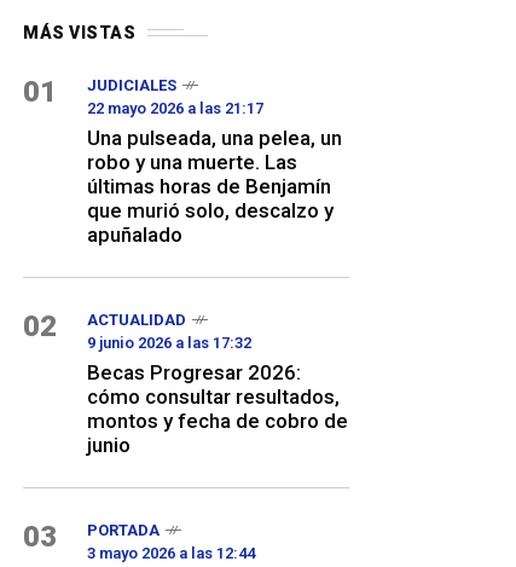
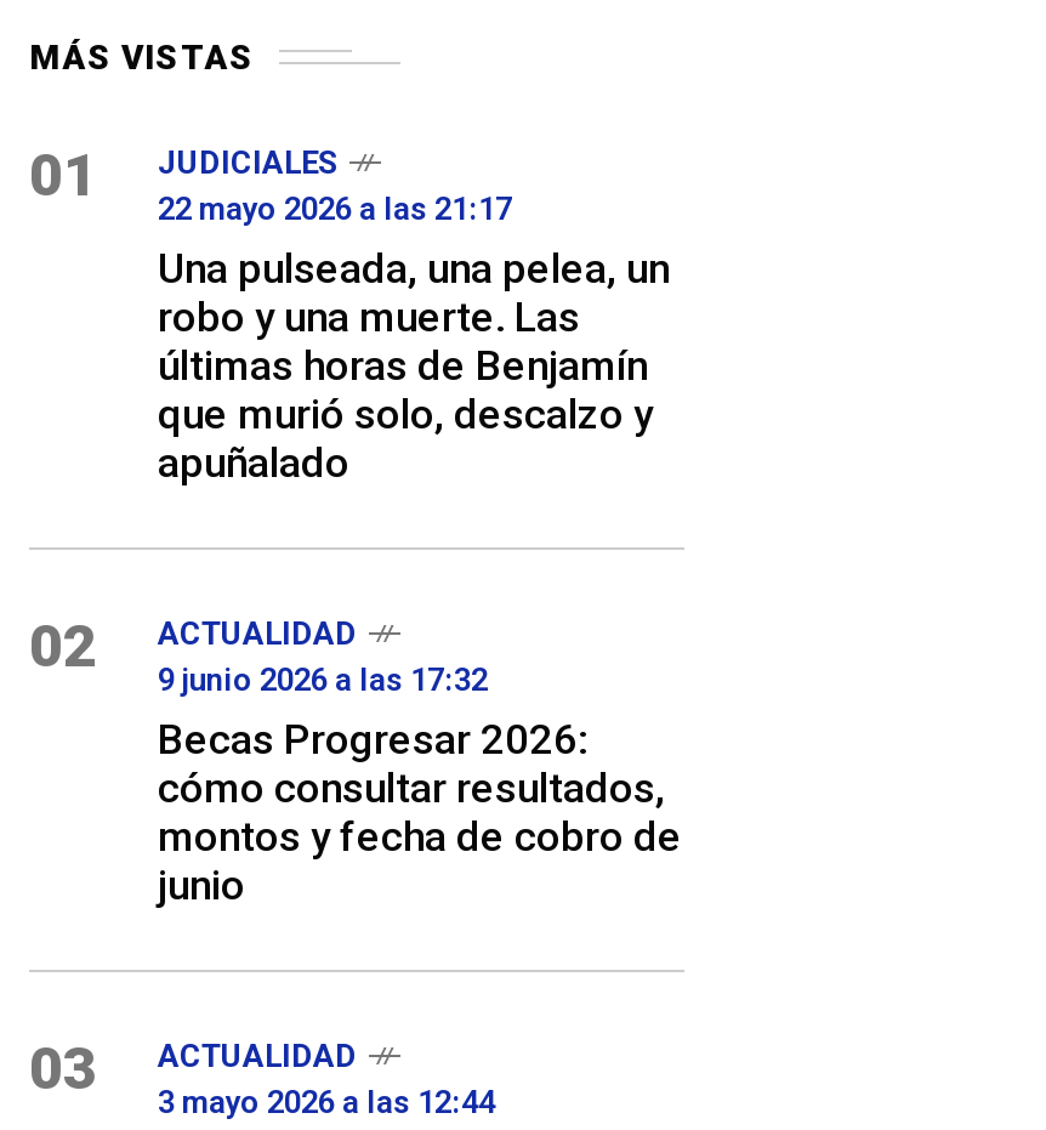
- PORTADA
+ ACTUALIDAD
